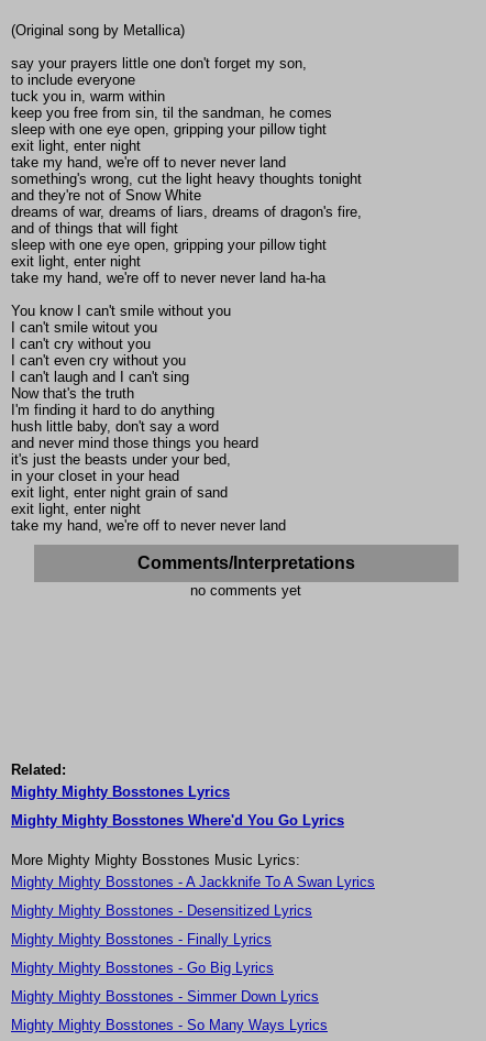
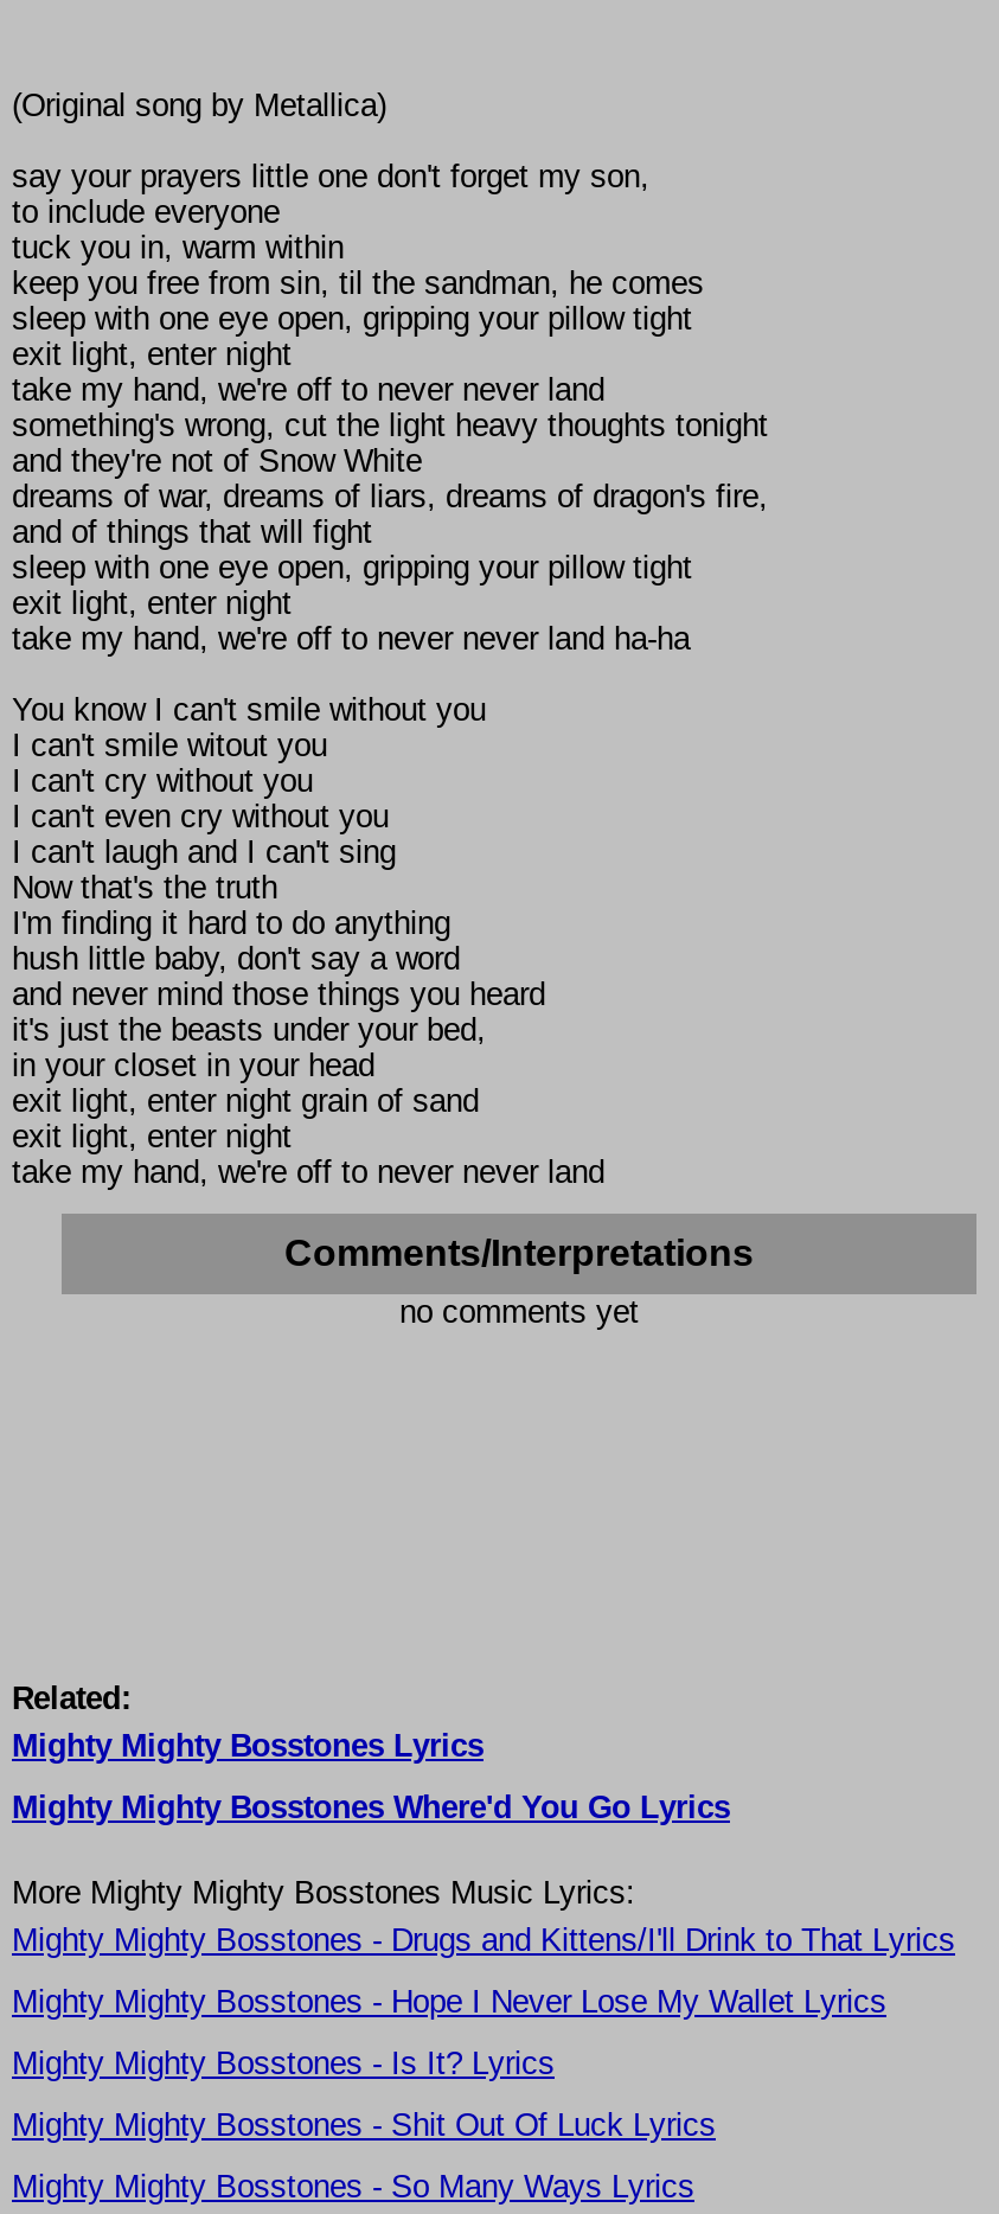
- Mighty Mighty Bosstones - A Jackknife To A Swan Lyrics
- Mighty Mighty Bosstones - Desensitized Lyrics
- Mighty Mighty Bosstones - Finally Lyrics
- Mighty Mighty Bosstones - Go Big Lyrics
- Mighty Mighty Bosstones - Simmer Down Lyrics
+ Mighty Mighty Bosstones - Drugs and Kittens/I'll Drink to That Lyrics
+ Mighty Mighty Bosstones - Hope I Never Lose My Wallet Lyrics
+ Mighty Mighty Bosstones - Is It? Lyrics
+ Mighty Mighty Bosstones - Shit Out Of Luck Lyrics
